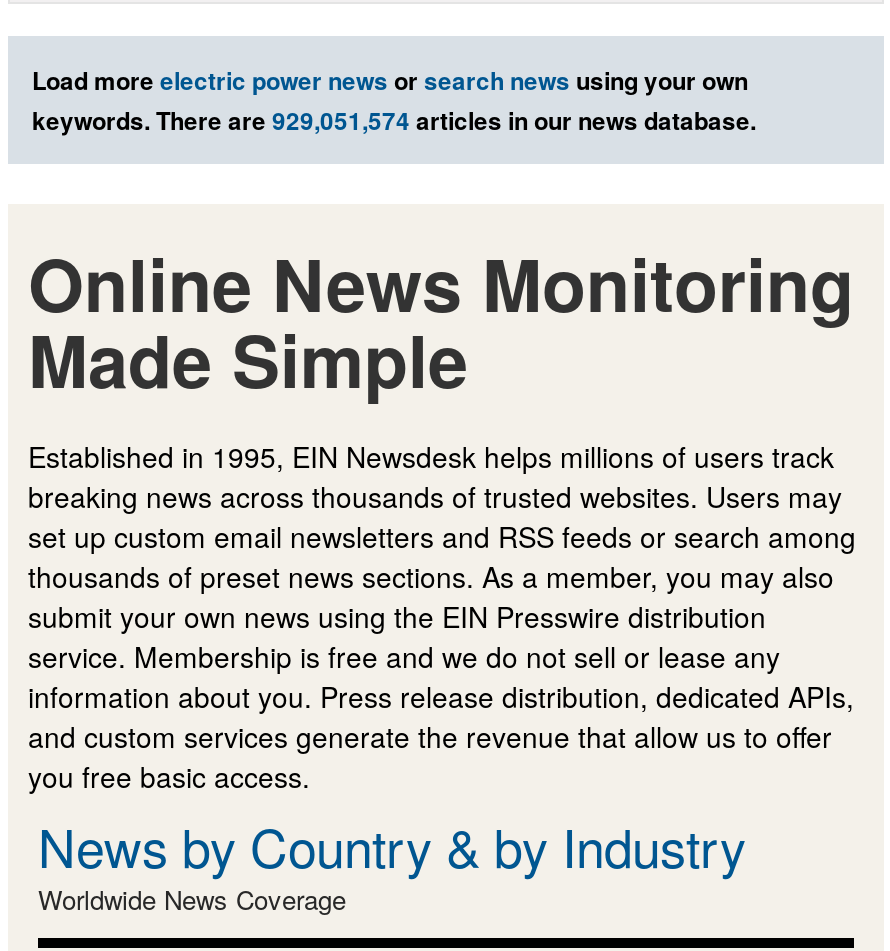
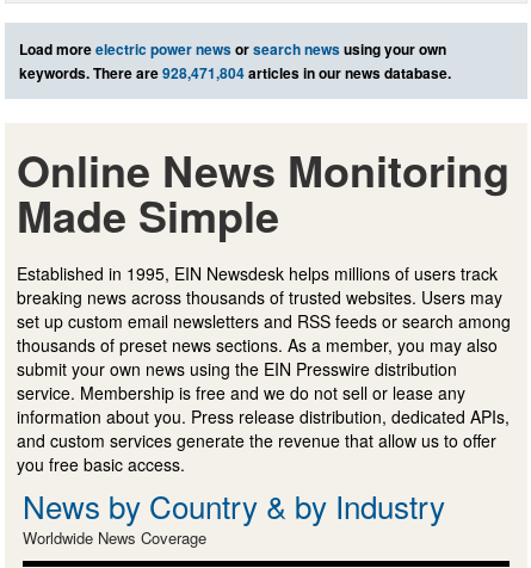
- keywords. There are 929,051,574 articles in our news database.
+ keywords. There are 928,471,804 articles in our news database.
